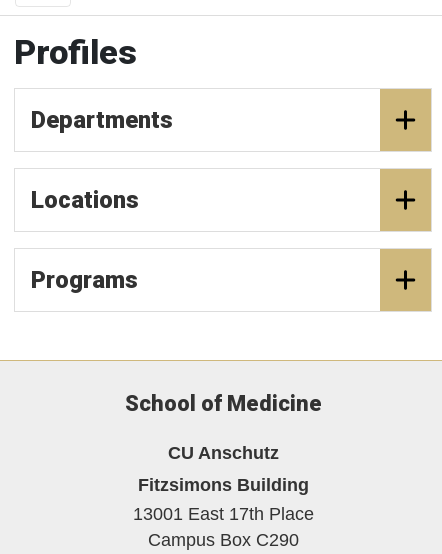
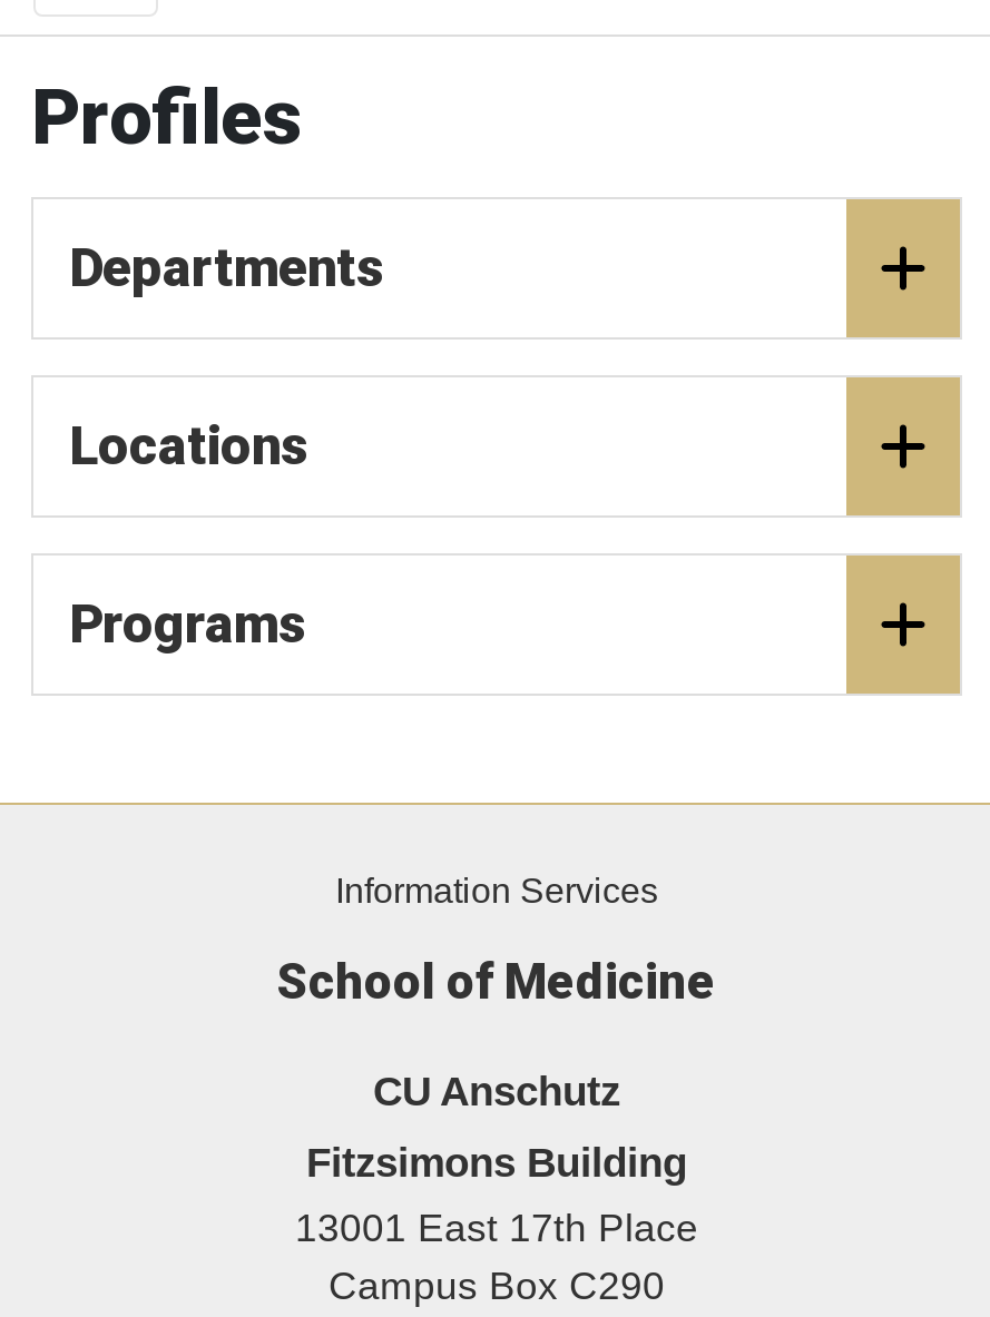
+ Information Services
